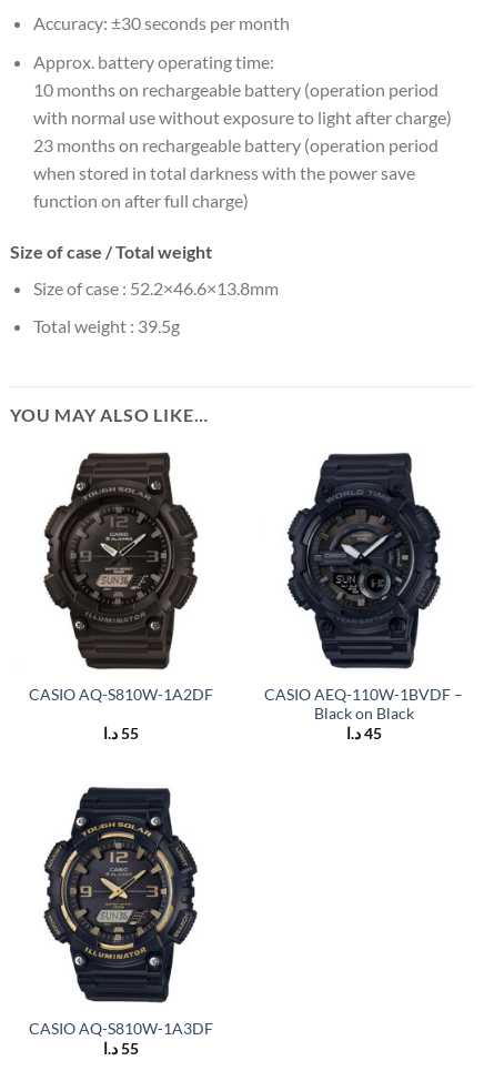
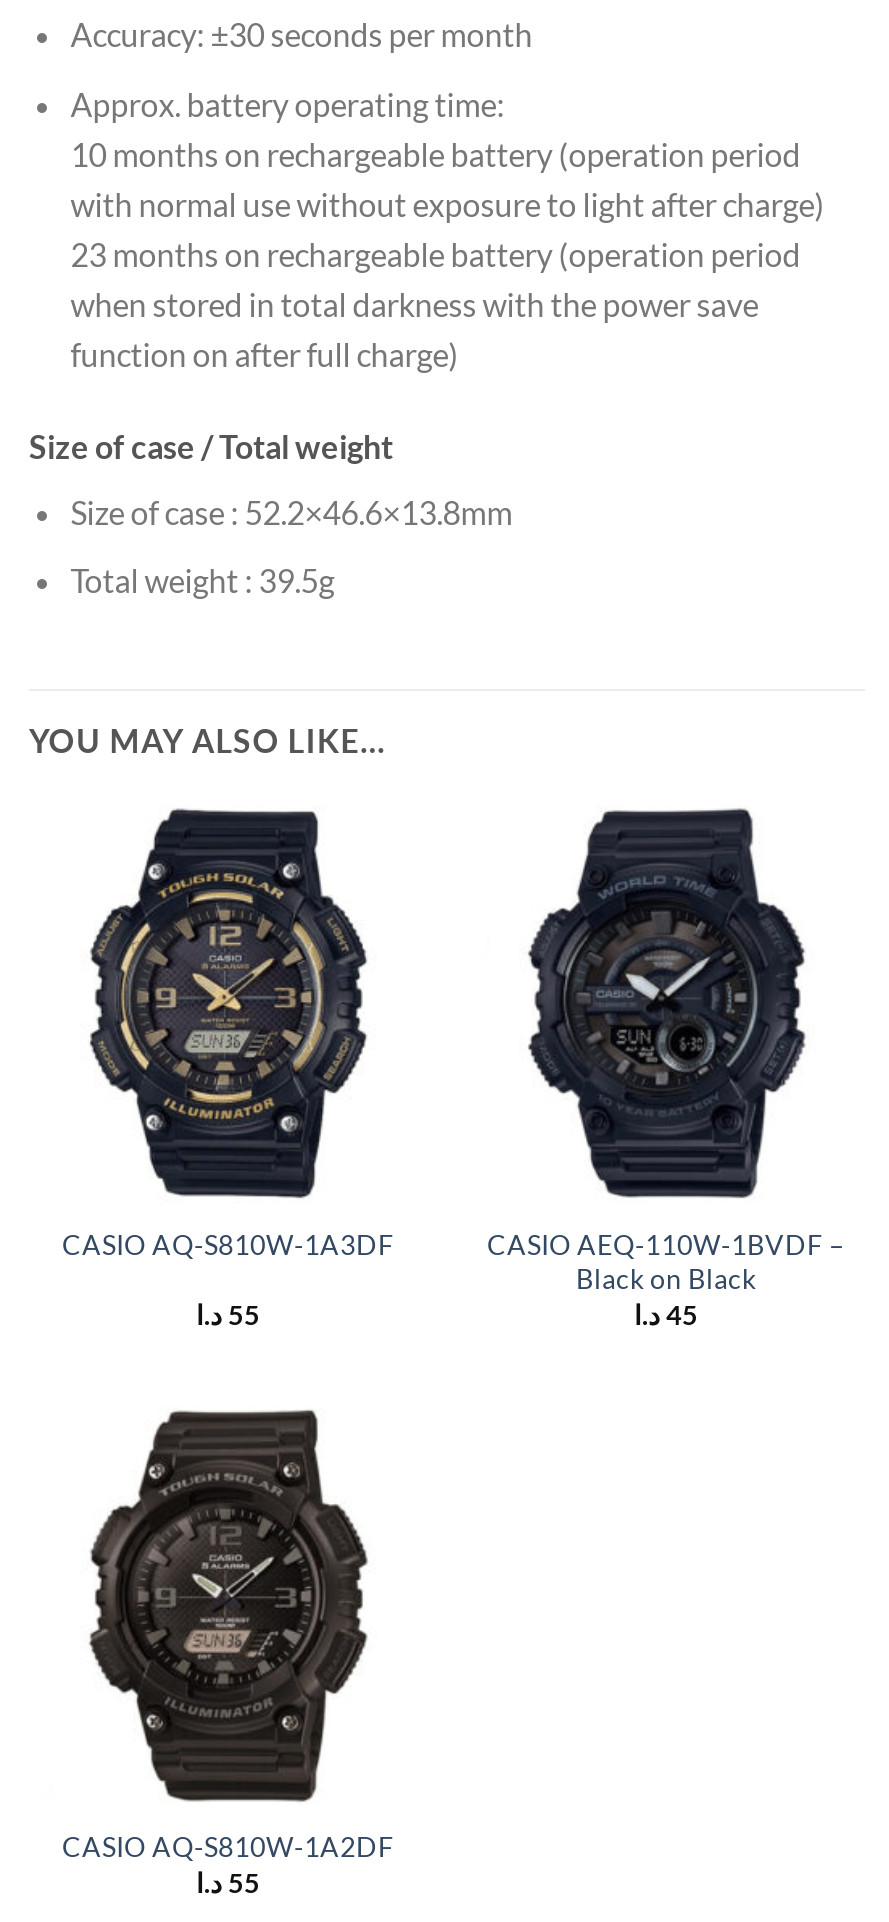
moved down: [image]

moved down: CASIO AQ-S810W-1A2DF

moved up: [image]

moved up: CASIO AQ-S810W-1A3DF
